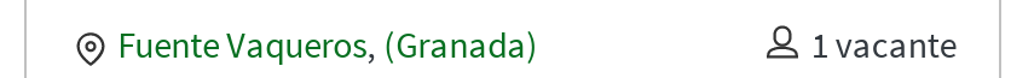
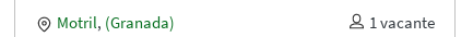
- Fuente Vaqueros, (Granada)
+ Motril, (Granada)
